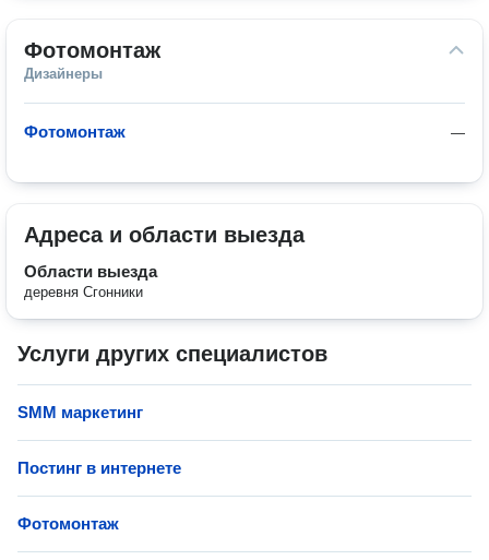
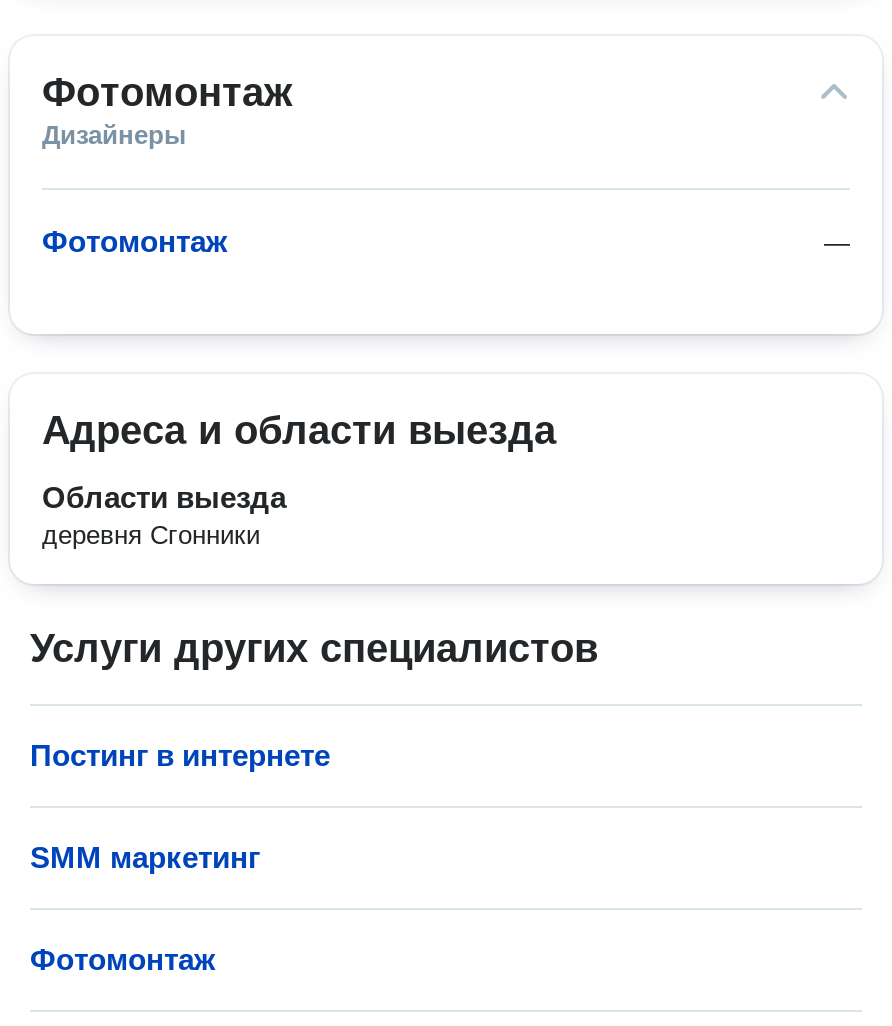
moved down: SMM маркетинг

moved up: Постинг в интернете
